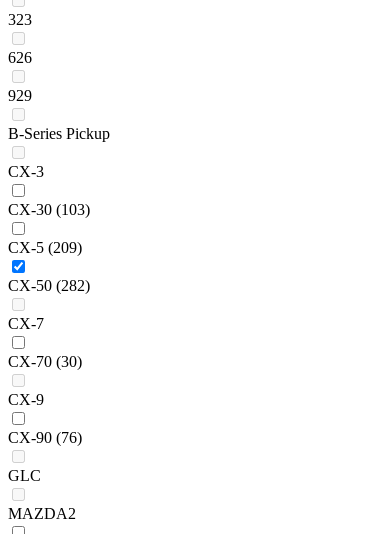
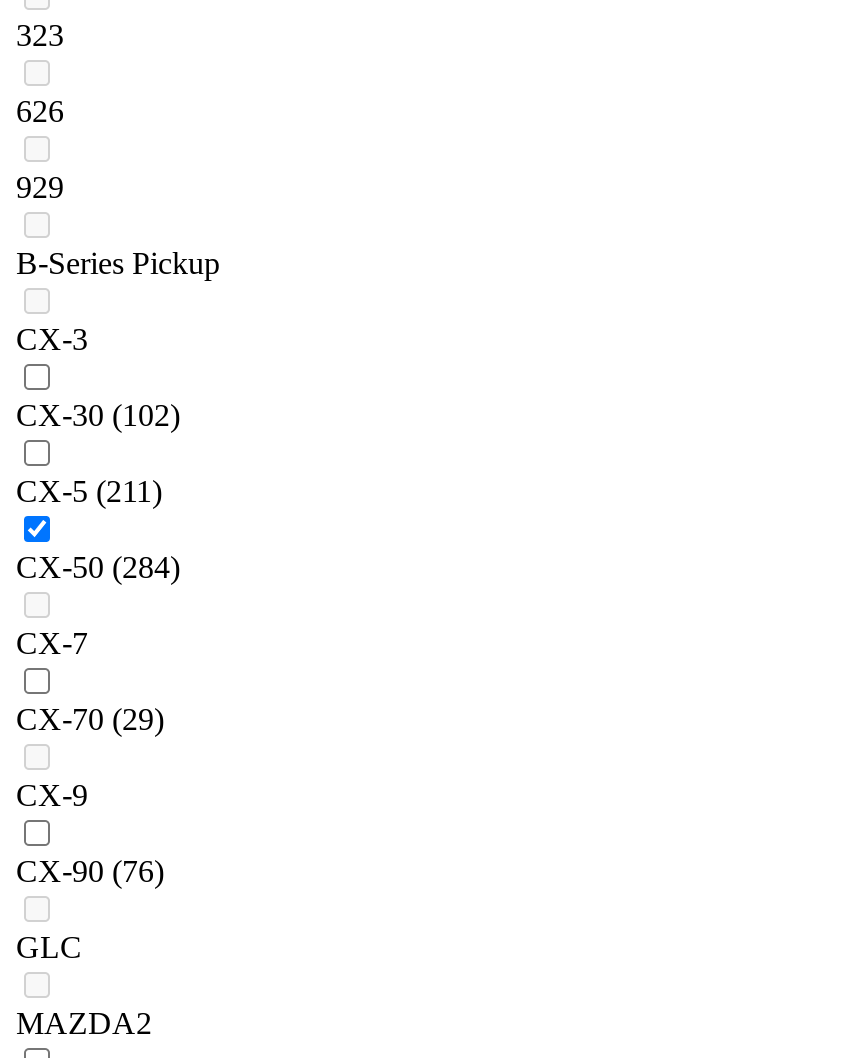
- CX-30 (103)
+ CX-30 (102)

- CX-5 (209)
+ CX-5 (211)

- CX-50 (282)
+ CX-50 (284)

- CX-70 (30)
+ CX-70 (29)
